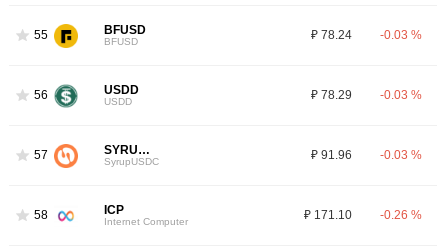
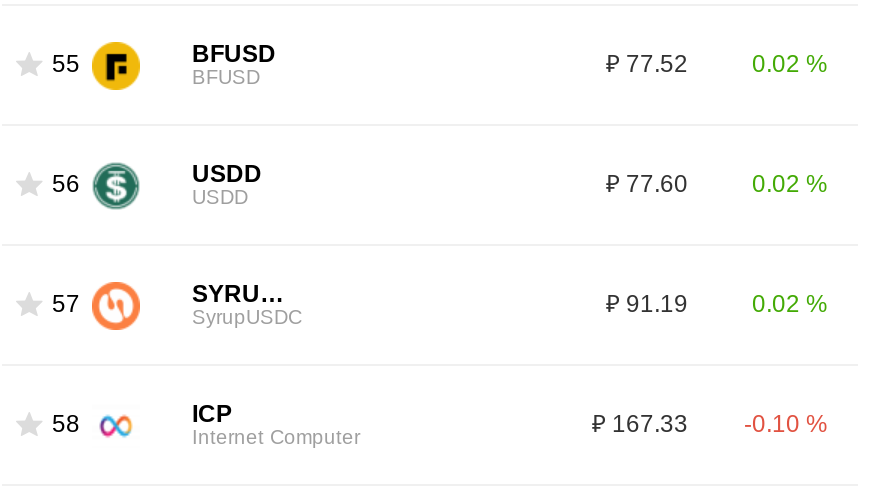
- ₽ 78.24
+ ₽ 77.52

- -0.03 %
+ 0.02 %

- ₽ 78.29
+ ₽ 77.60

- -0.03 %
+ 0.02 %

- ₽ 91.96
+ ₽ 91.19

- -0.03 %
+ 0.02 %

- ₽ 171.10
+ ₽ 167.33

- -0.26 %
+ -0.10 %
